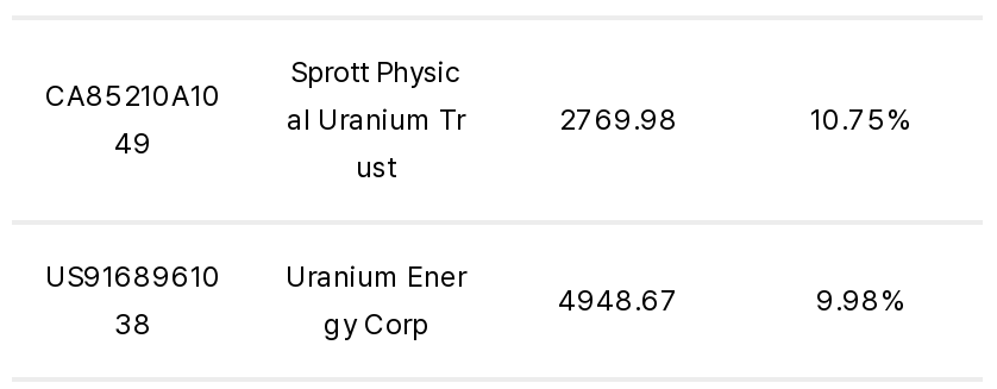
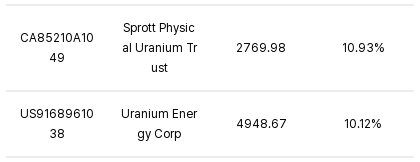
- 10.75%
+ 10.93%

- 9.98%
+ 10.12%
